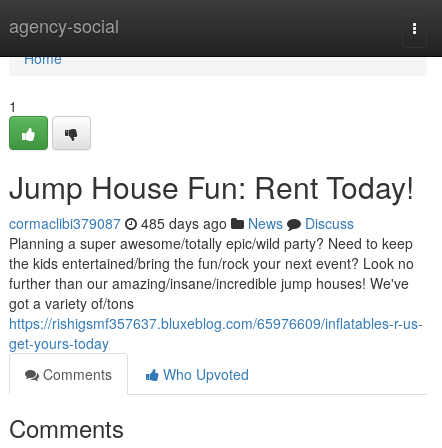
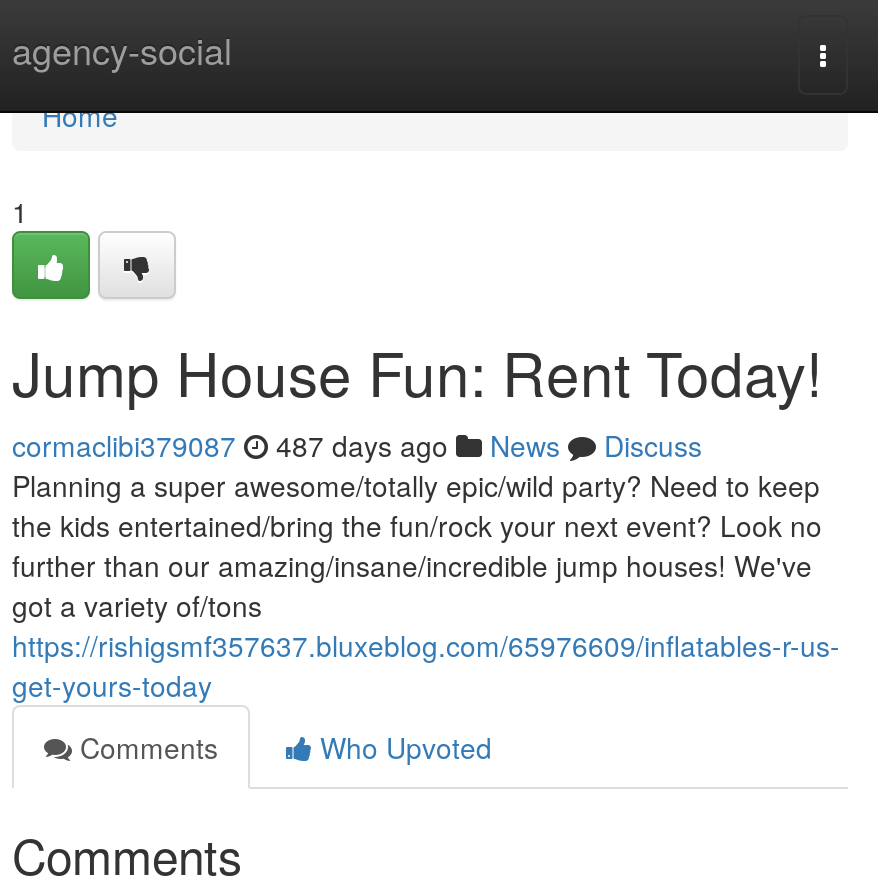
- cormaclibi379087 485 days ago News Discuss
+ cormaclibi379087 487 days ago News Discuss
